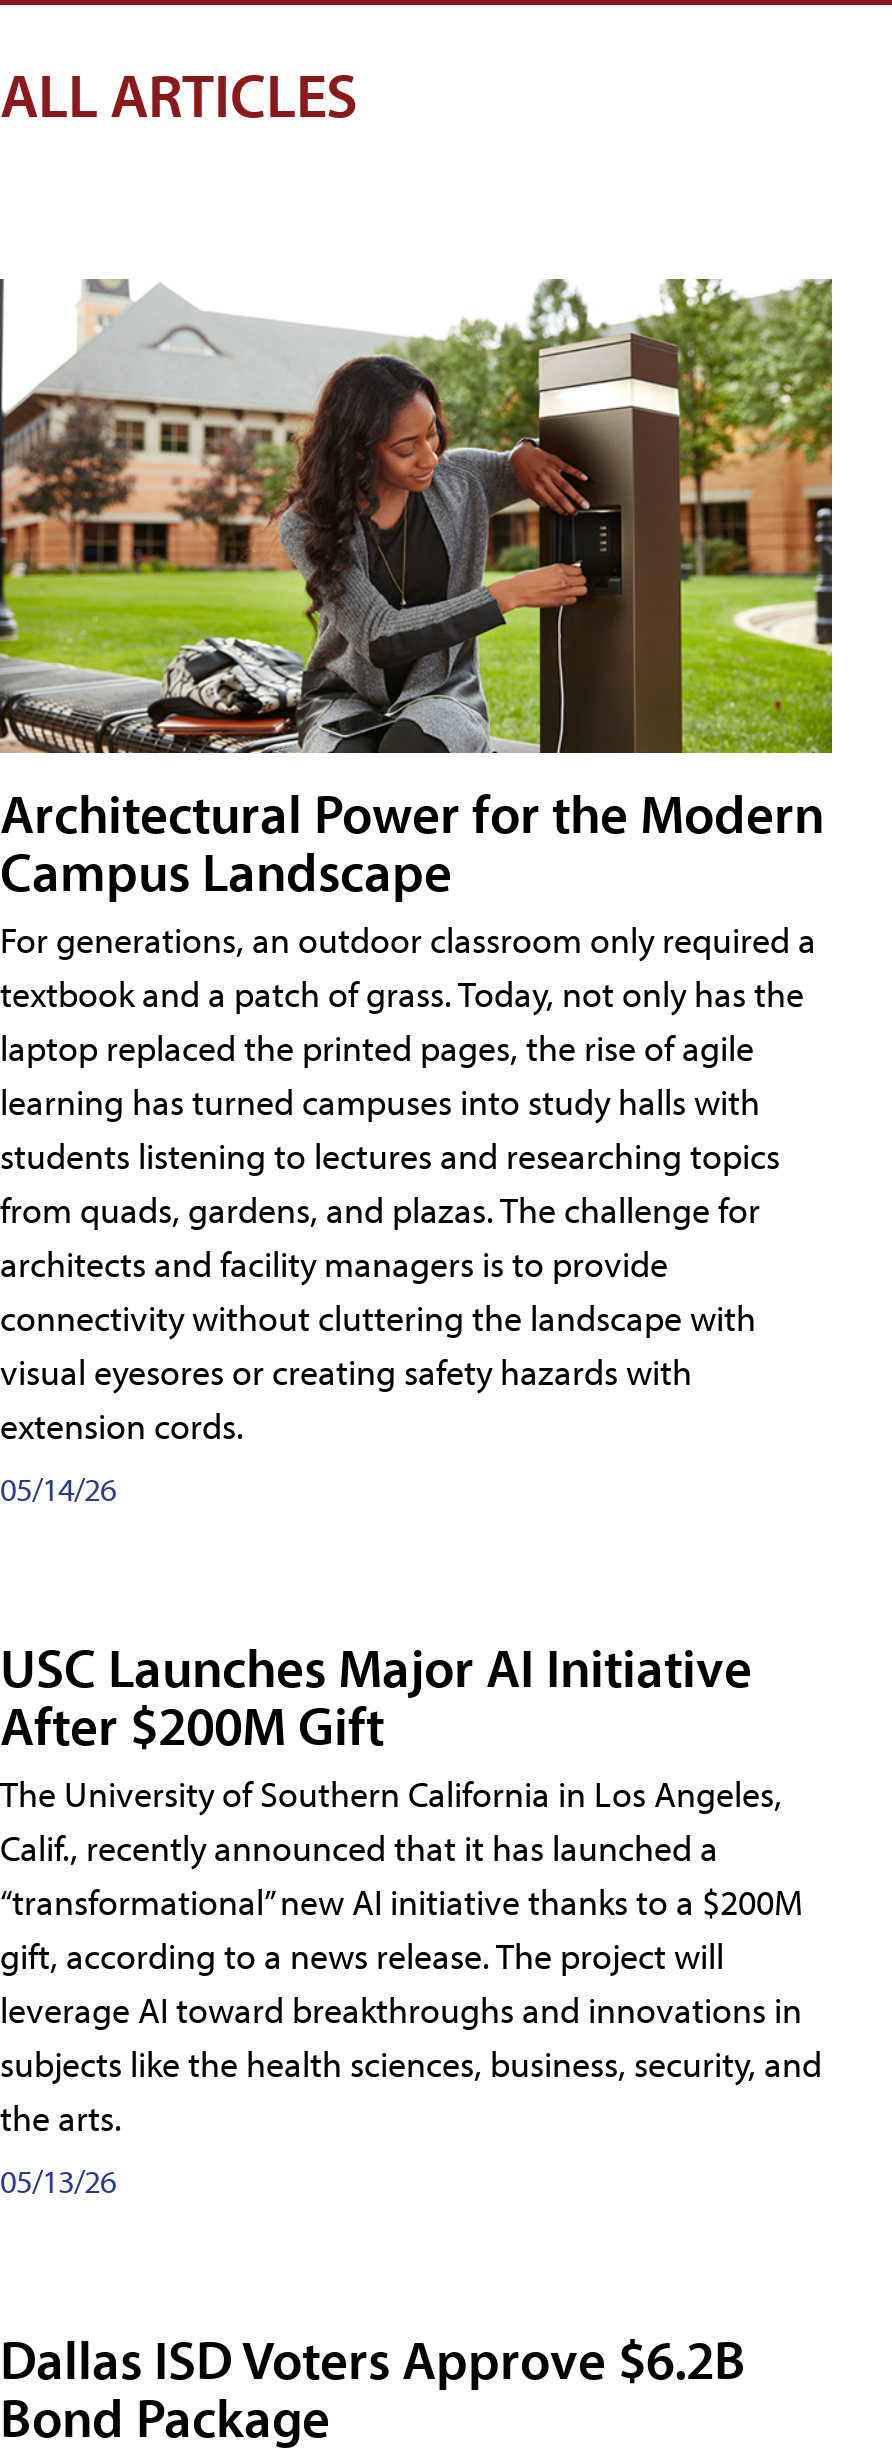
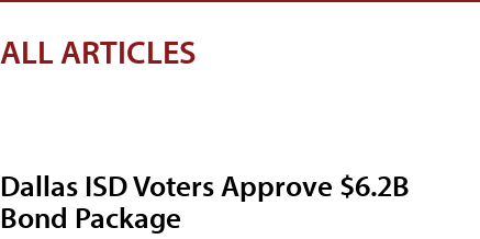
- [image]
- Architectural Power for the Modern
- Campus Landscape
- For generations, an outdoor classroom only required a
- textbook and a patch of grass. Today, not only has the
- laptop replaced the printed pages, the rise of agile
- learning has turned campuses into study halls with
- students listening to lectures and researching topics
- from quads, gardens, and plazas. The challenge for
- architects and facility managers is to provide
- connectivity without cluttering the landscape with
- visual eyesores or creating safety hazards with
- extension cords.
- 05/14/26
- USC Launches Major AI Initiative
- After $200M Gift
- The University of Southern California in Los Angeles,
- Calif., recently announced that it has launched a
- “transformational” new AI initiative thanks to a $200M
- gift, according to a news release. The project will
- leverage AI toward breakthroughs and innovations in
- subjects like the health sciences, business, security, and
- the arts.
- 05/13/26
